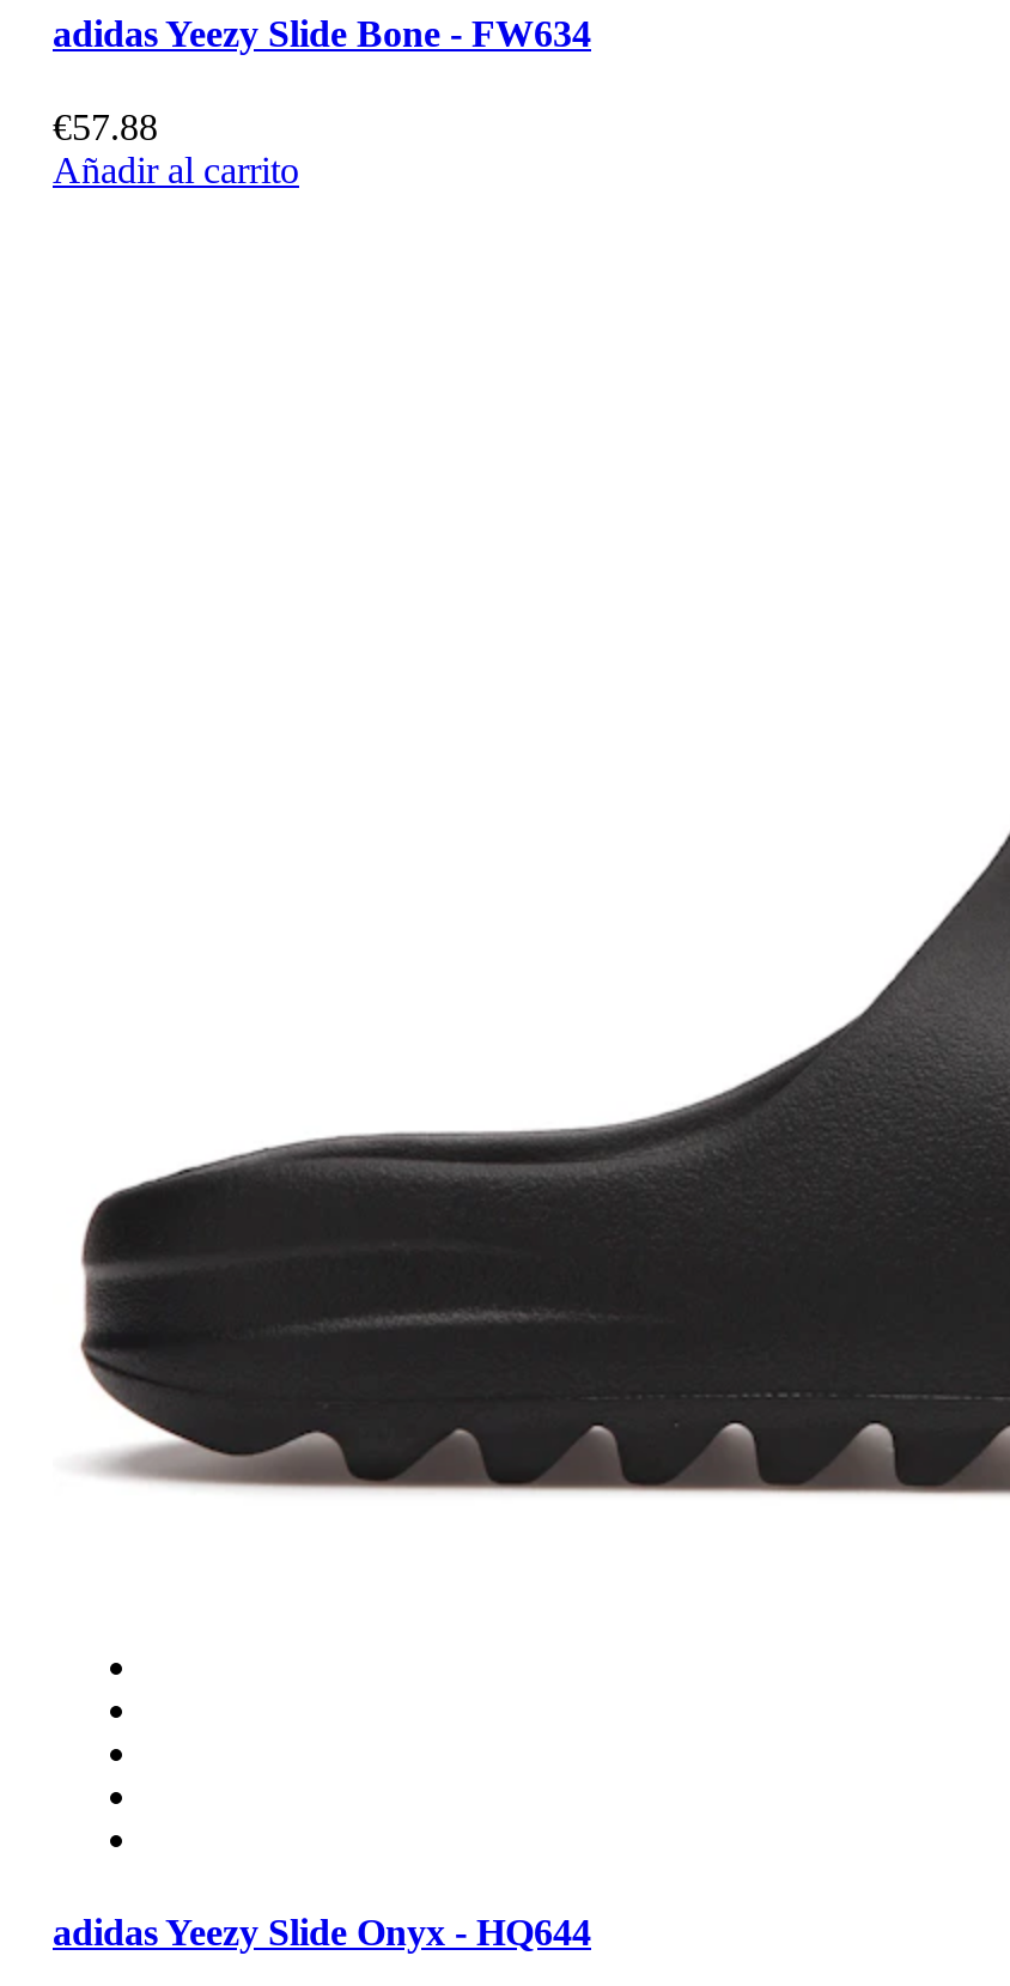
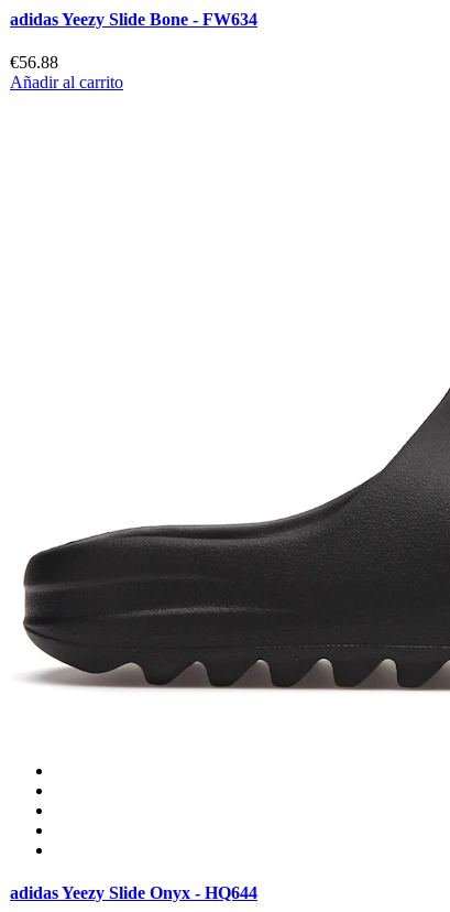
- €57.88
+ €56.88
